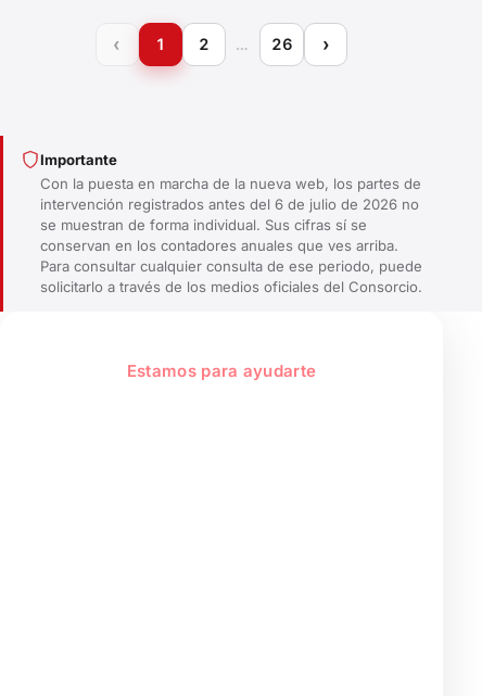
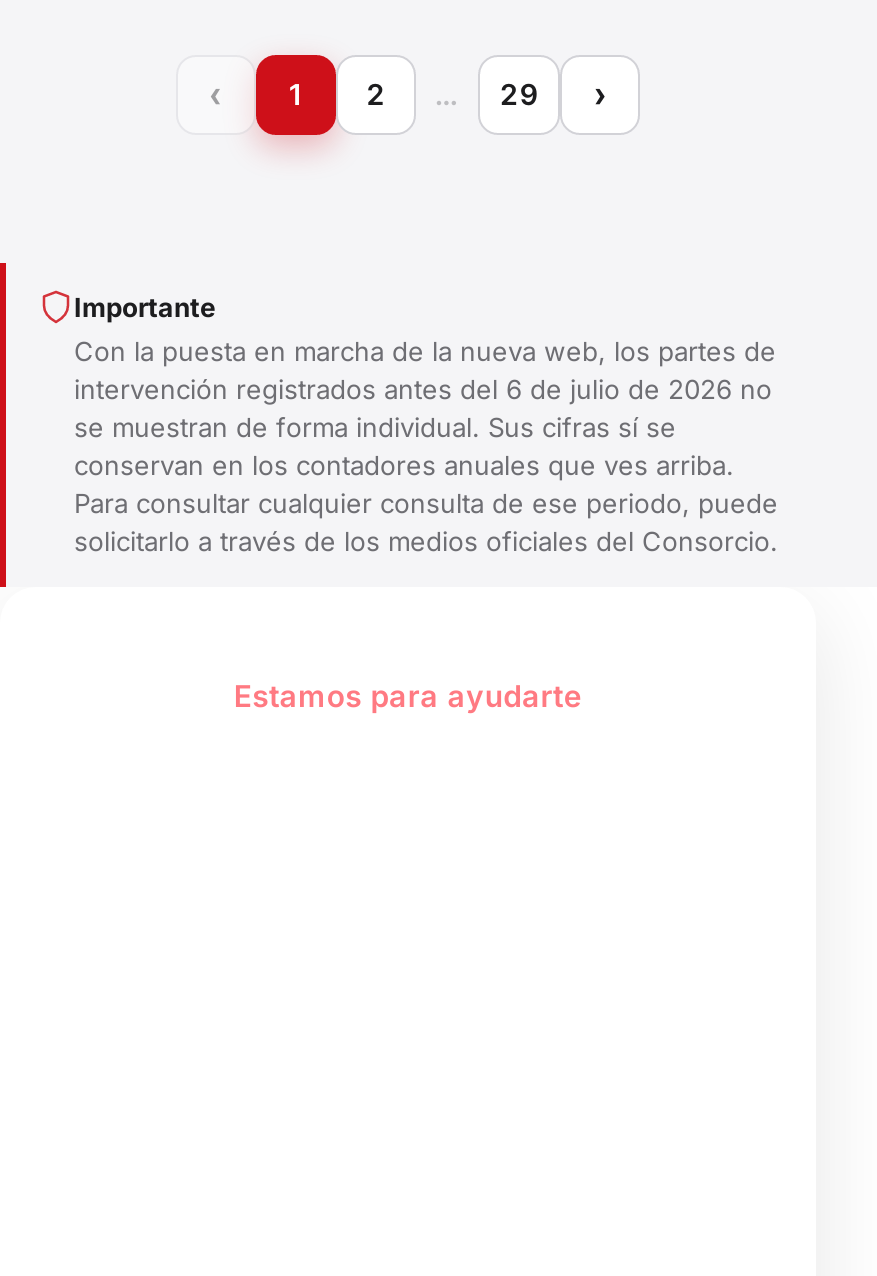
- 26
+ 29
